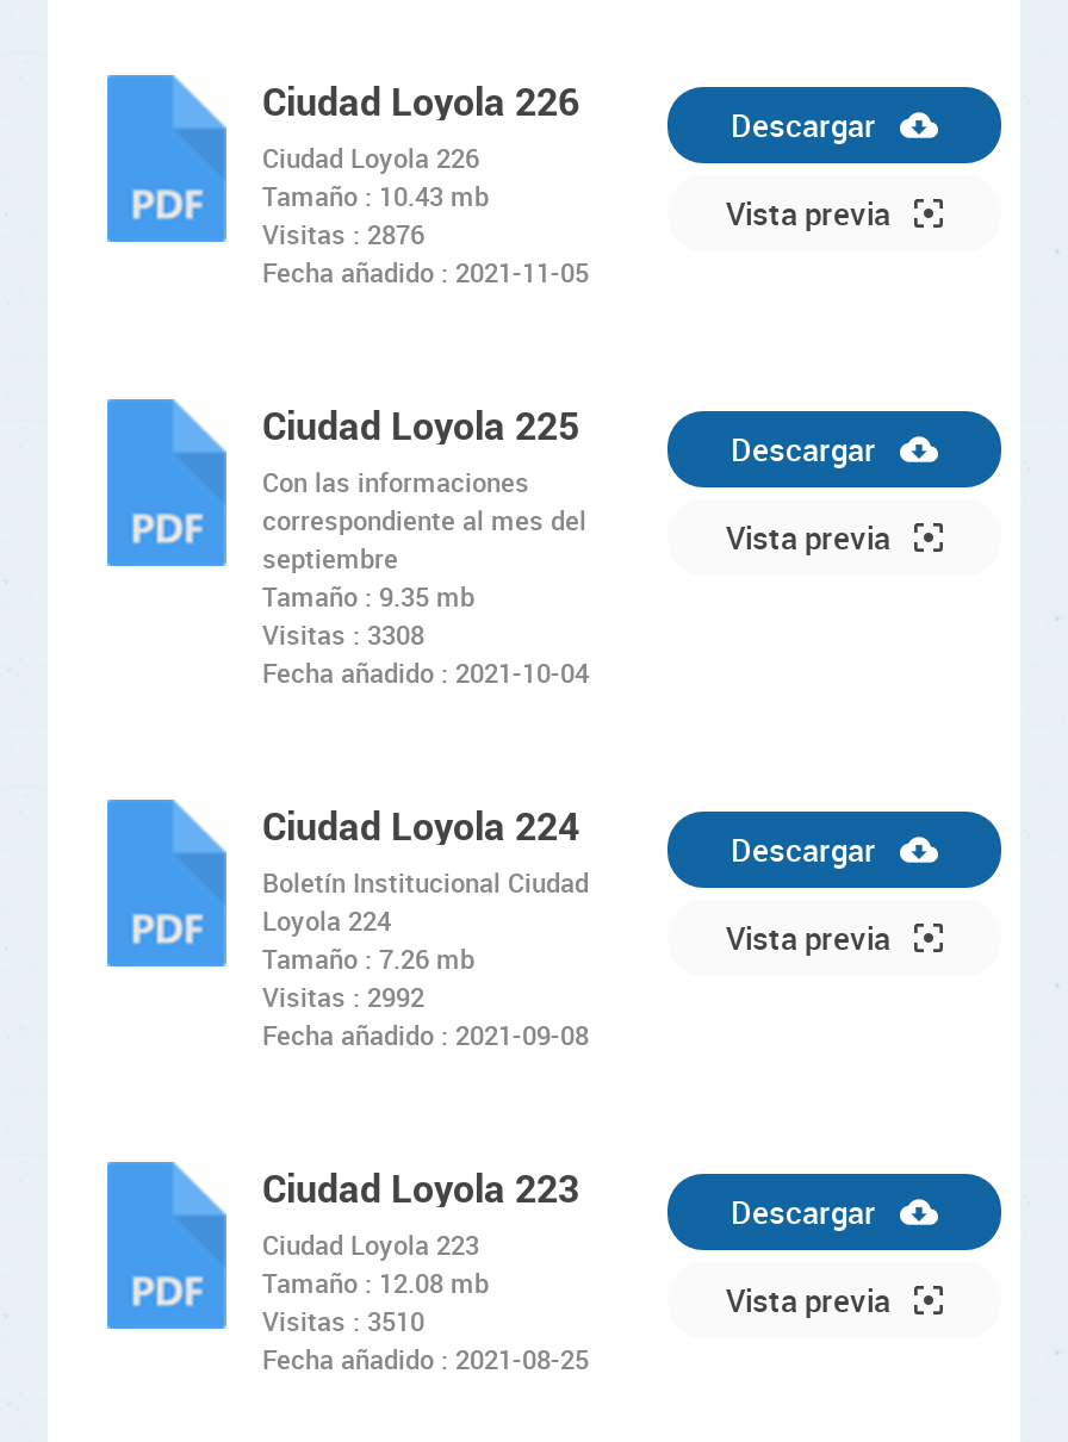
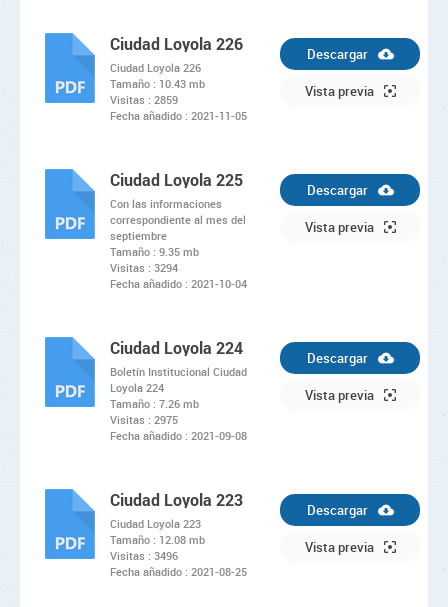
- Visitas : 2876
+ Visitas : 2859

- Visitas : 3308
+ Visitas : 3294

- Visitas : 2992
+ Visitas : 2975

- Visitas : 3510
+ Visitas : 3496
